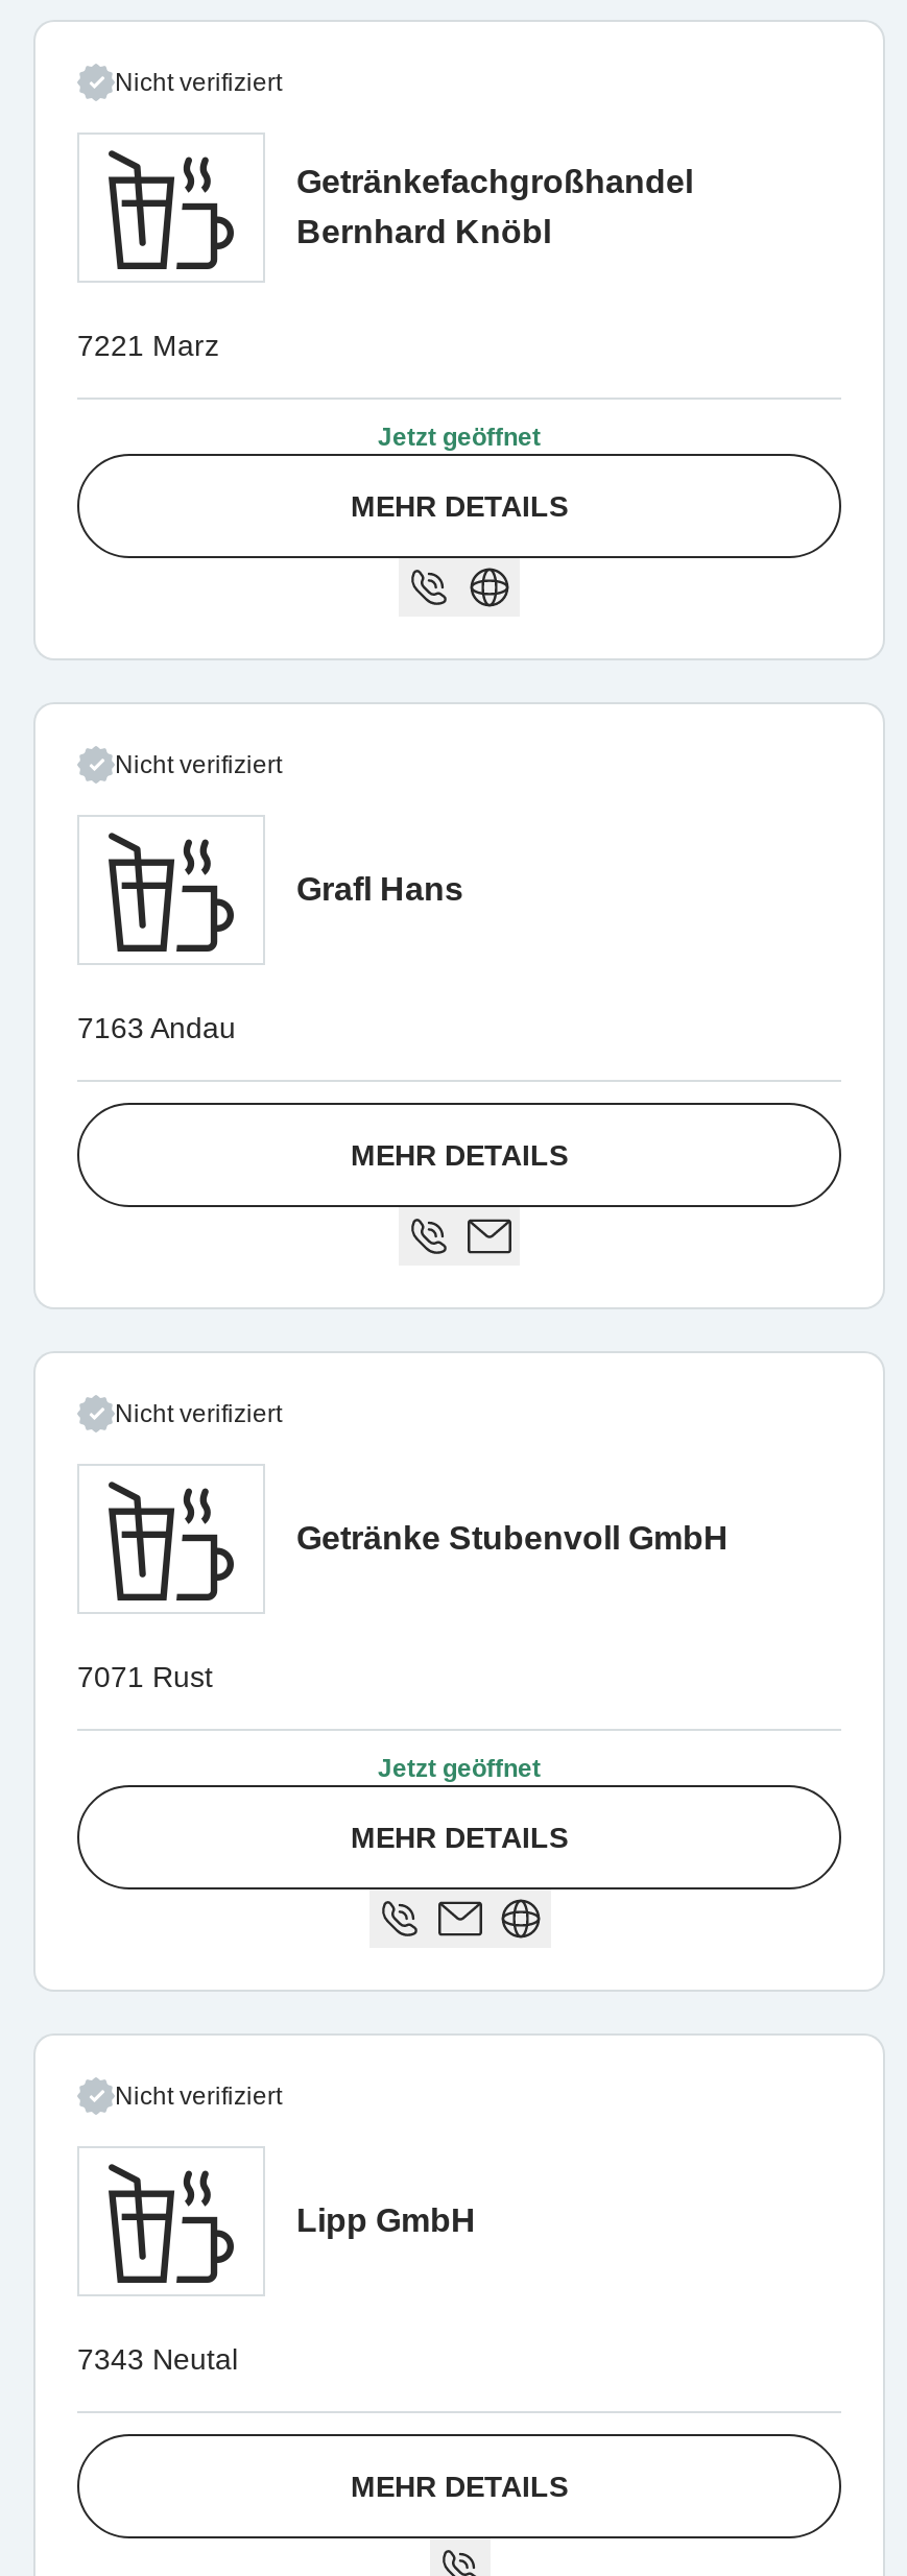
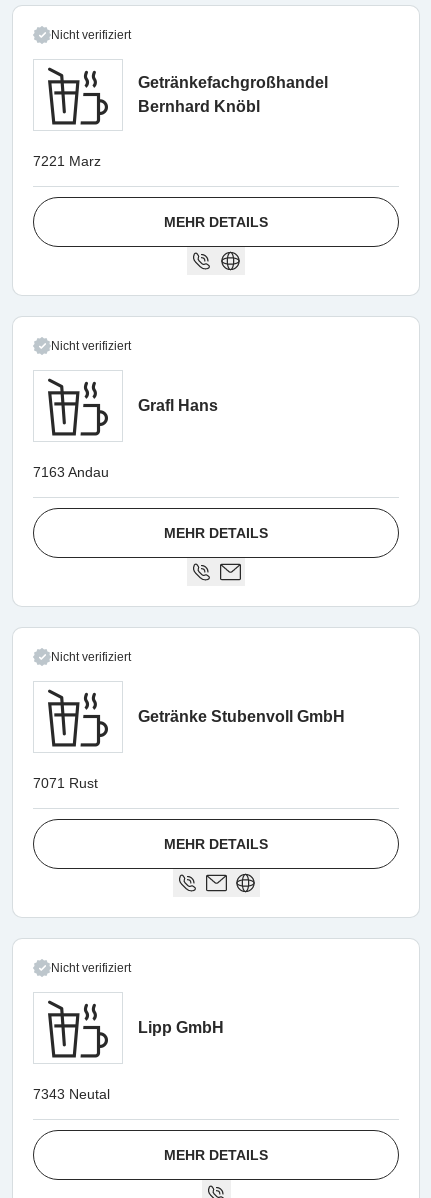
- Jetzt geöffnet

- Jetzt geöffnet
